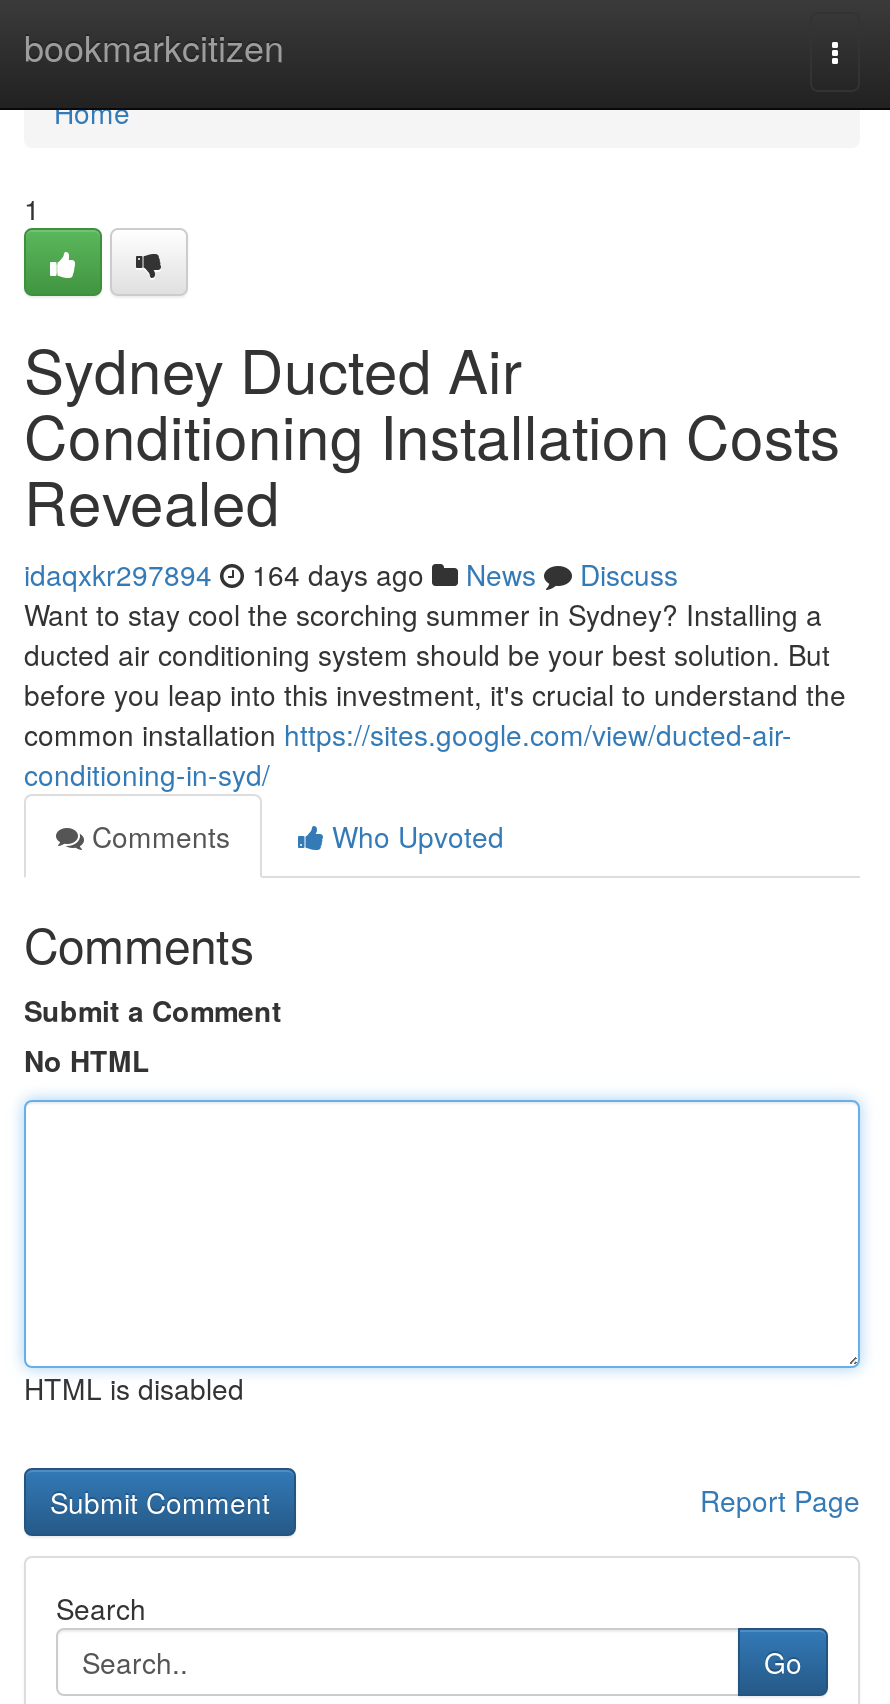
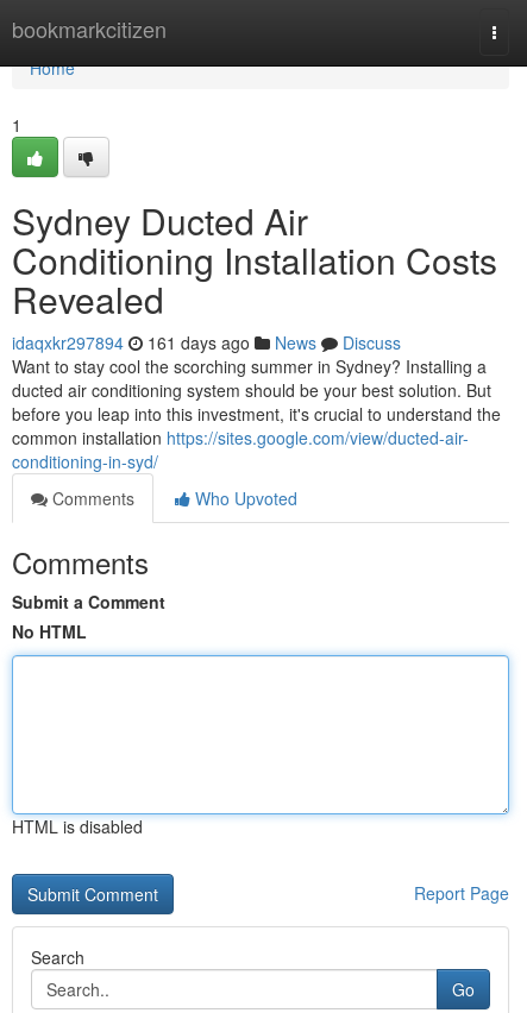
- idaqxkr297894 164 days ago News Discuss
+ idaqxkr297894 161 days ago News Discuss
